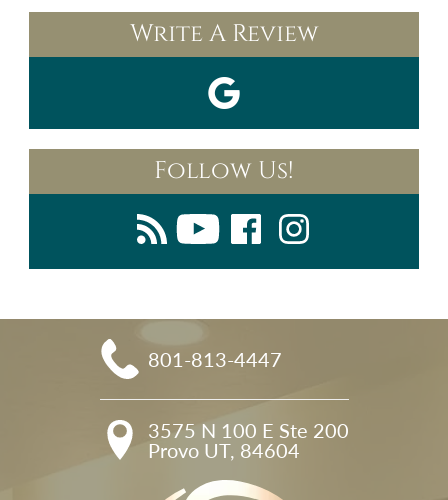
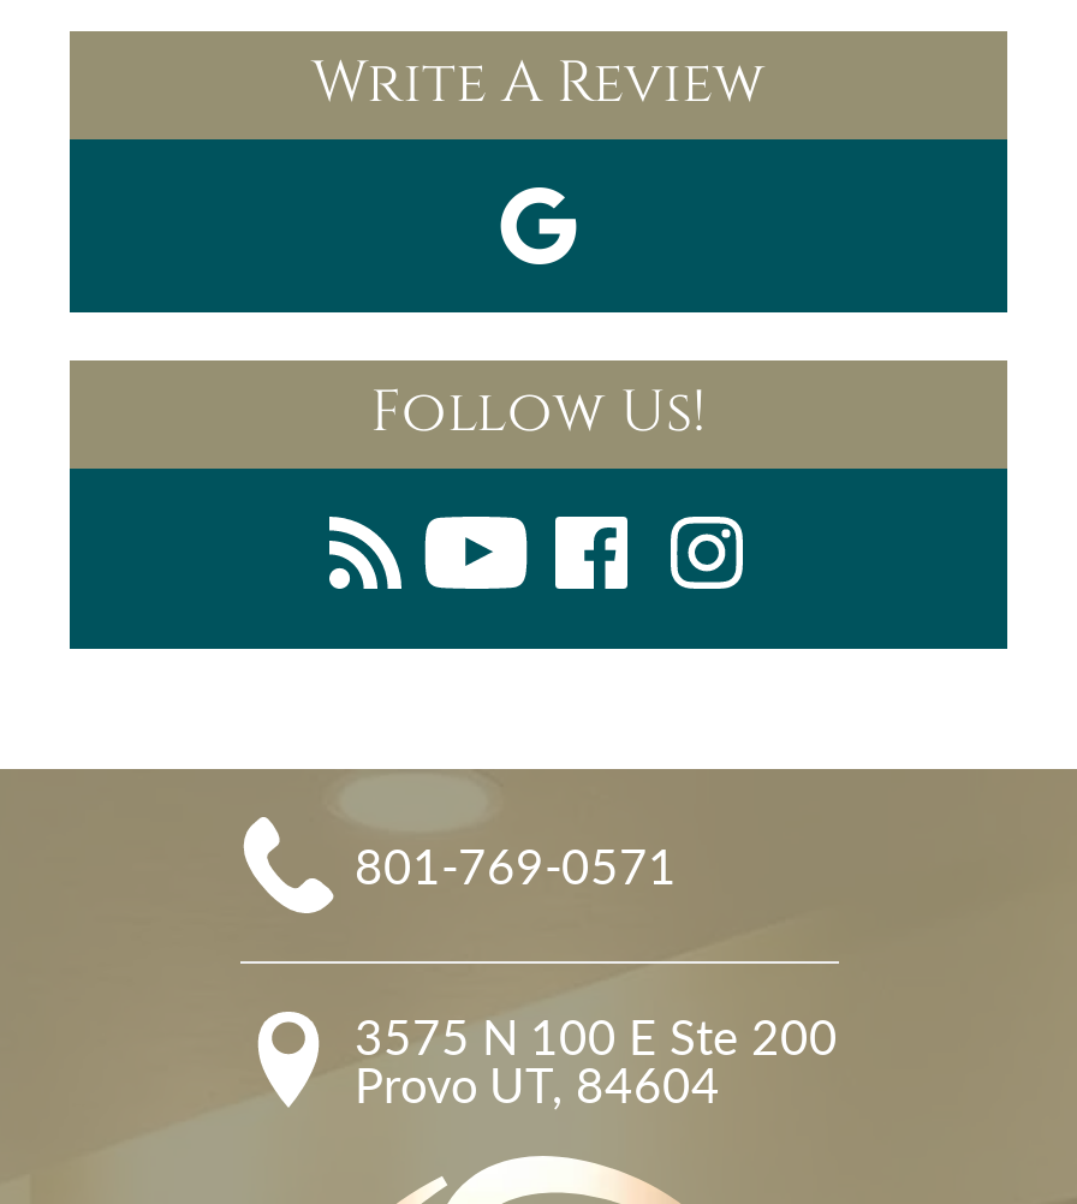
- 801-813-4447
+ 801-769-0571
